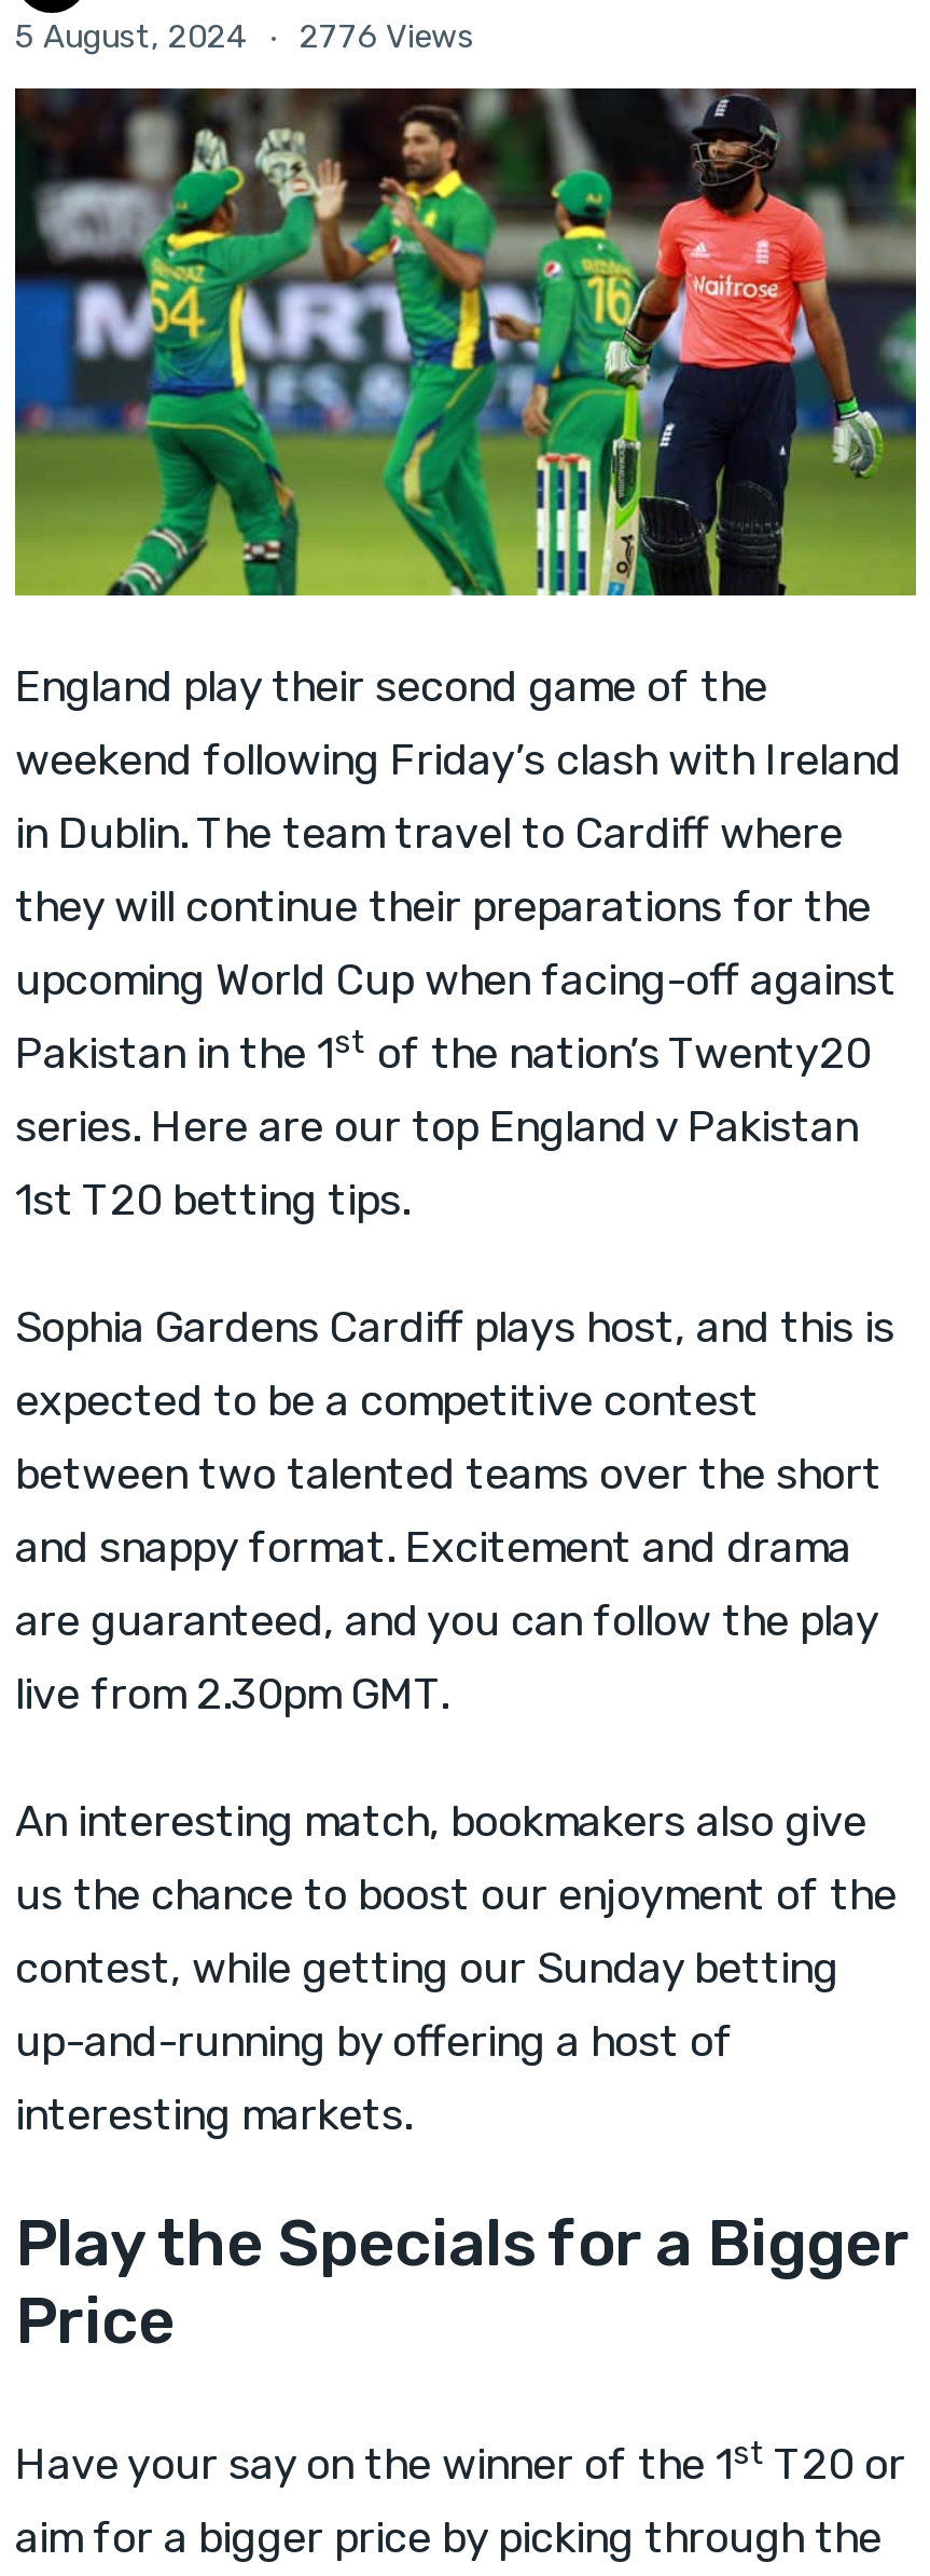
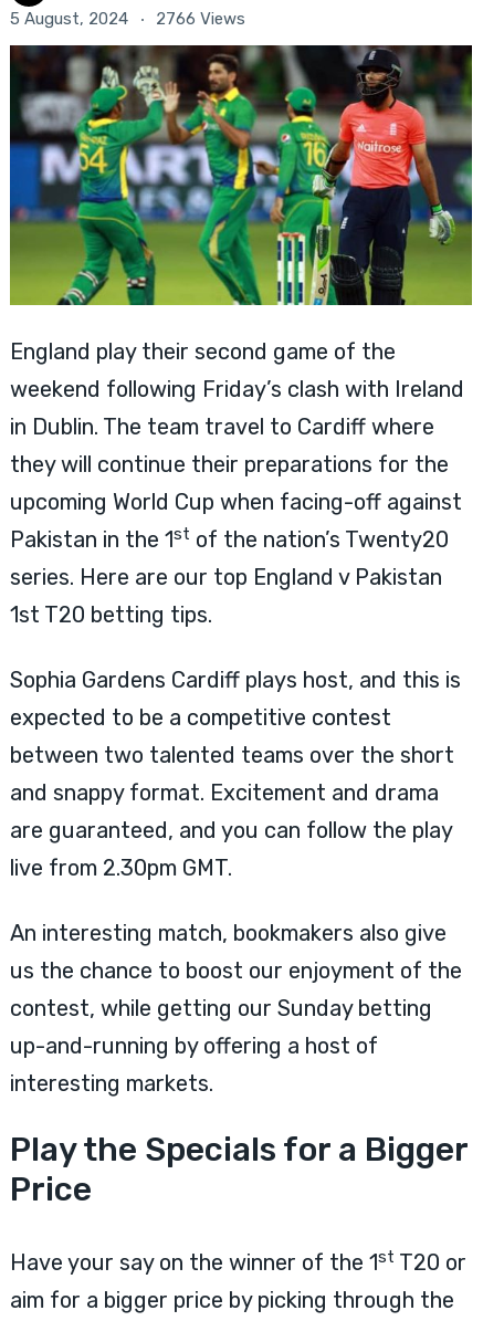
- 5 August, 2024 2776 Views
+ 5 August, 2024 2766 Views
